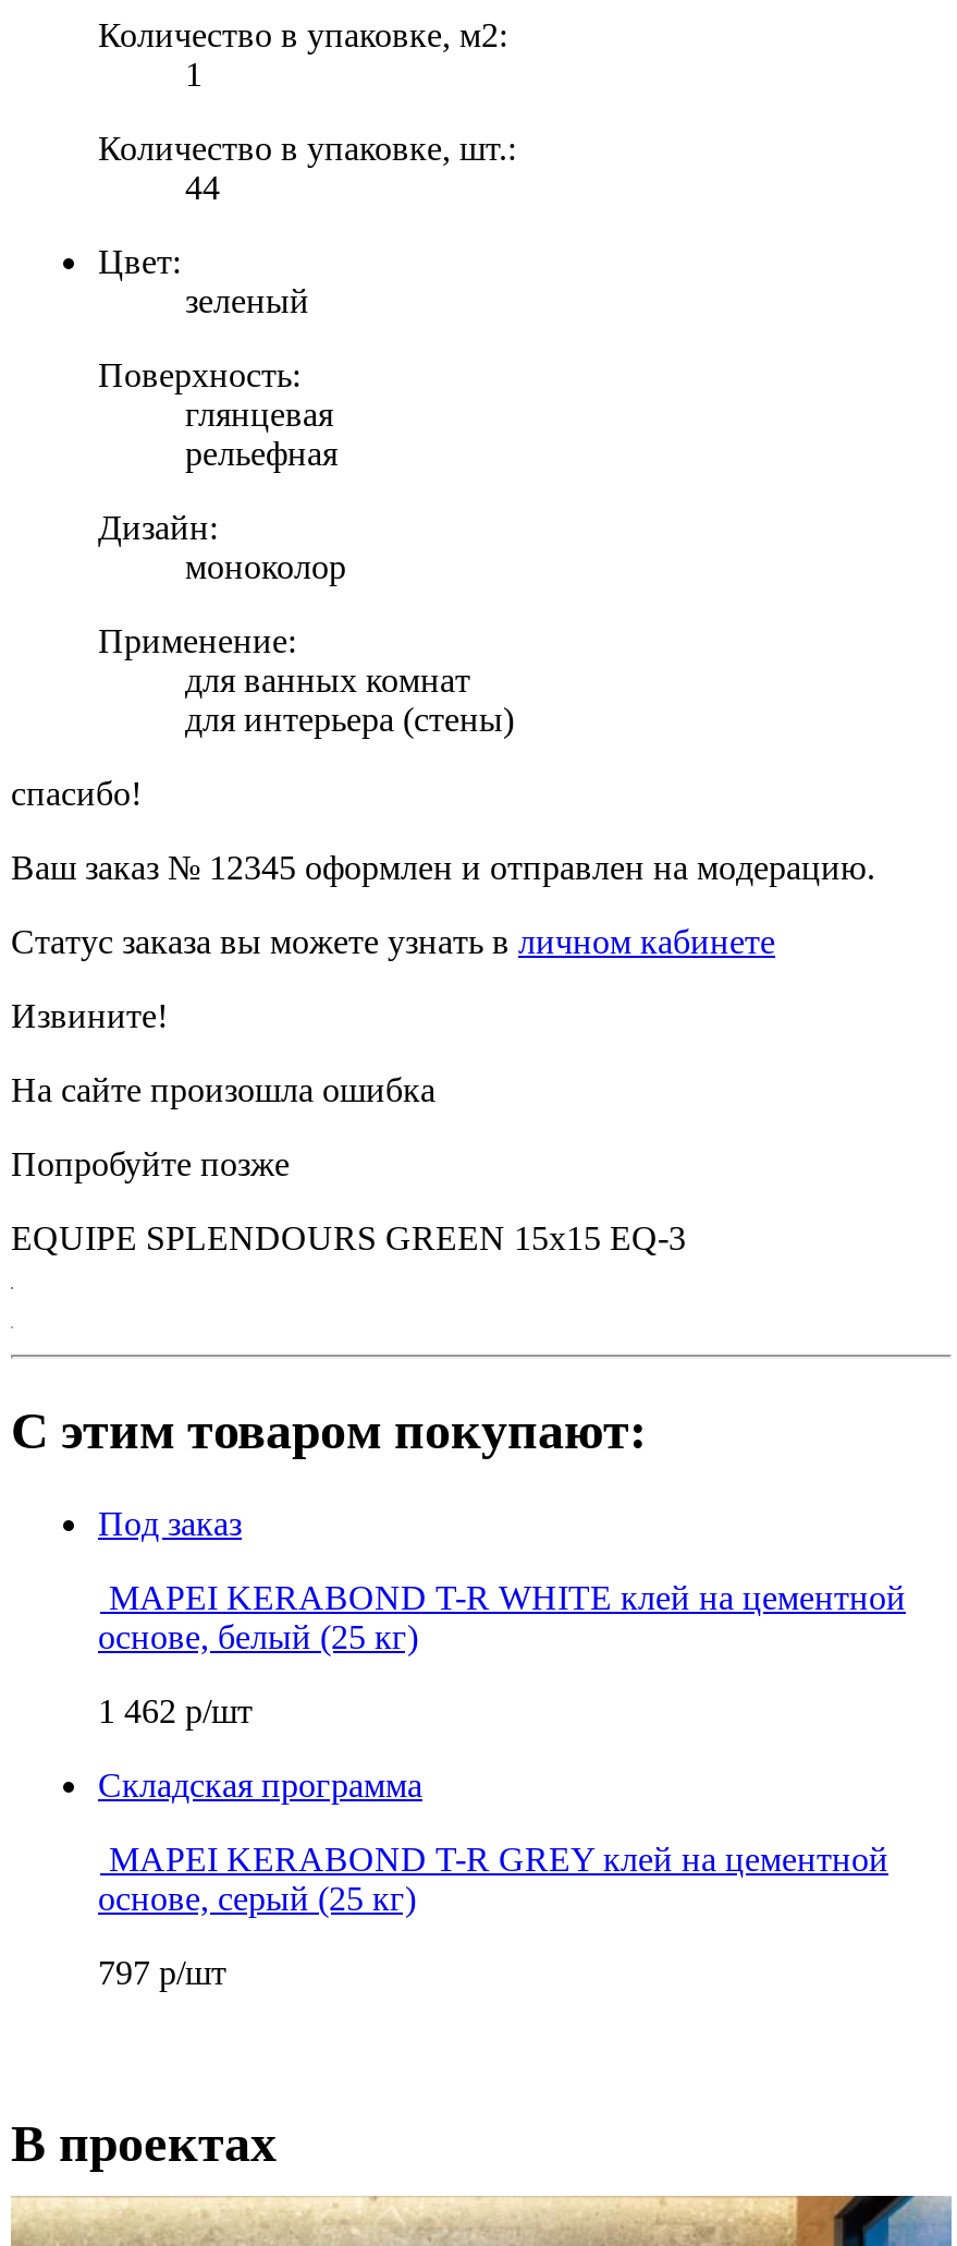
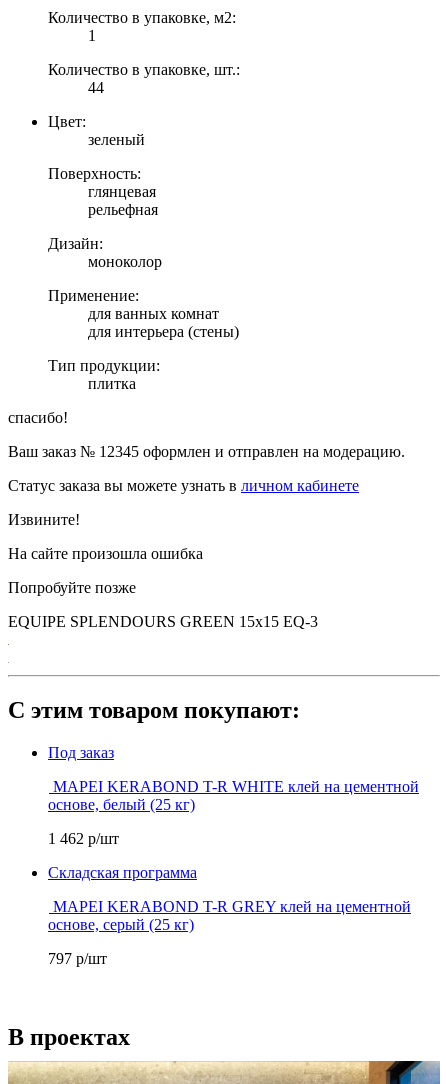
+ Тип продукции:
+ плитка
